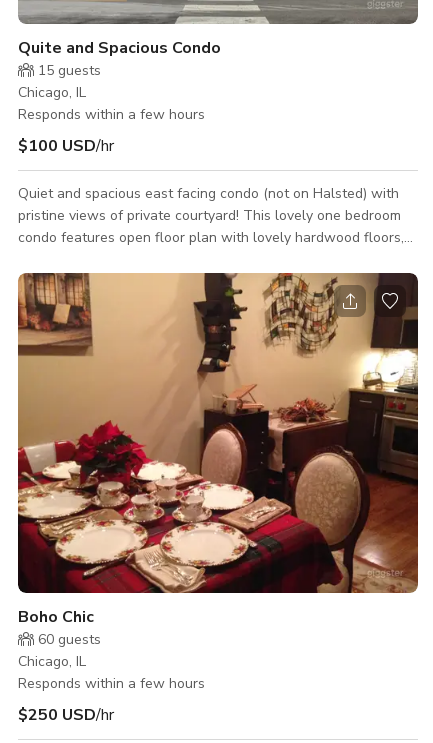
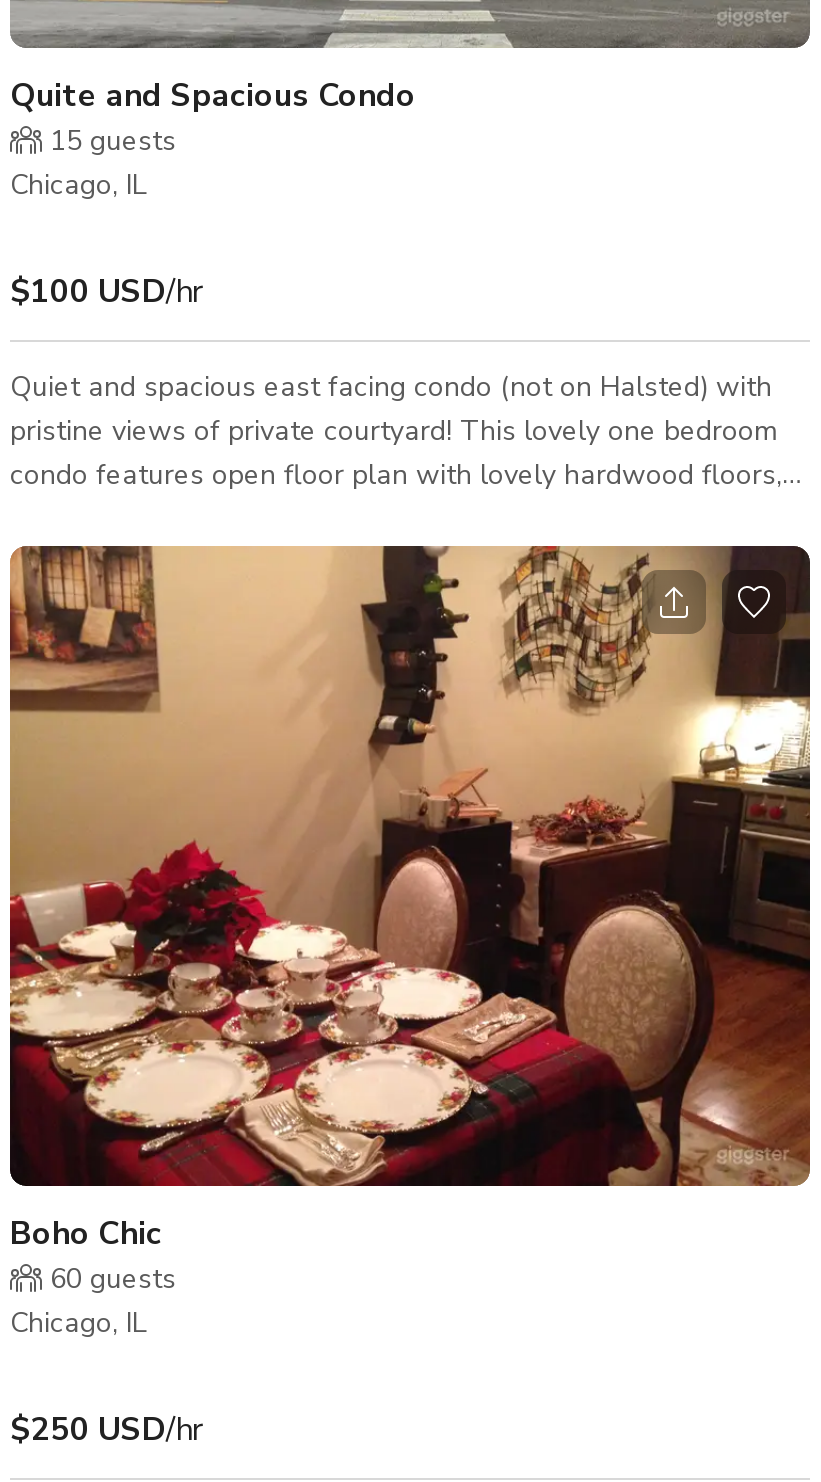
- Responds within a few hours

- Responds within a few hours
